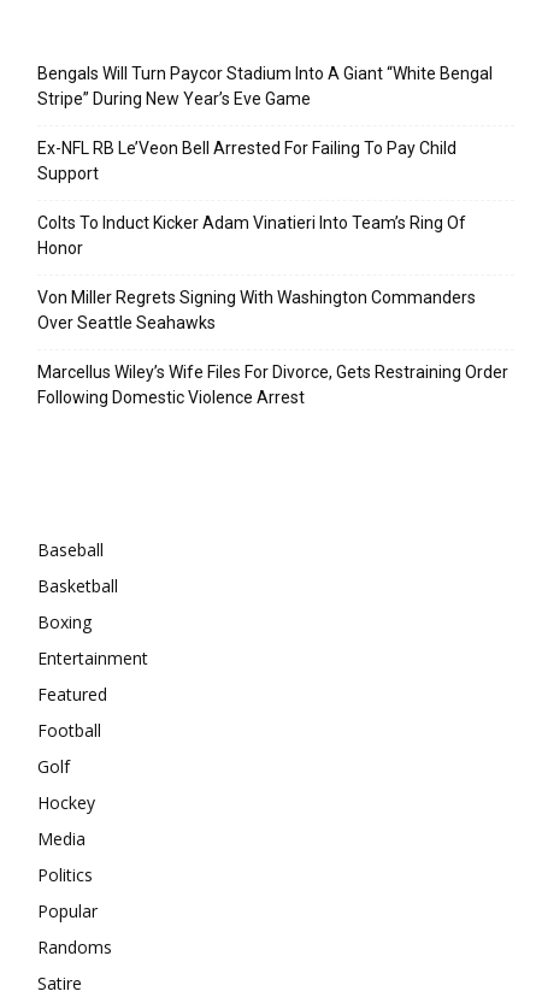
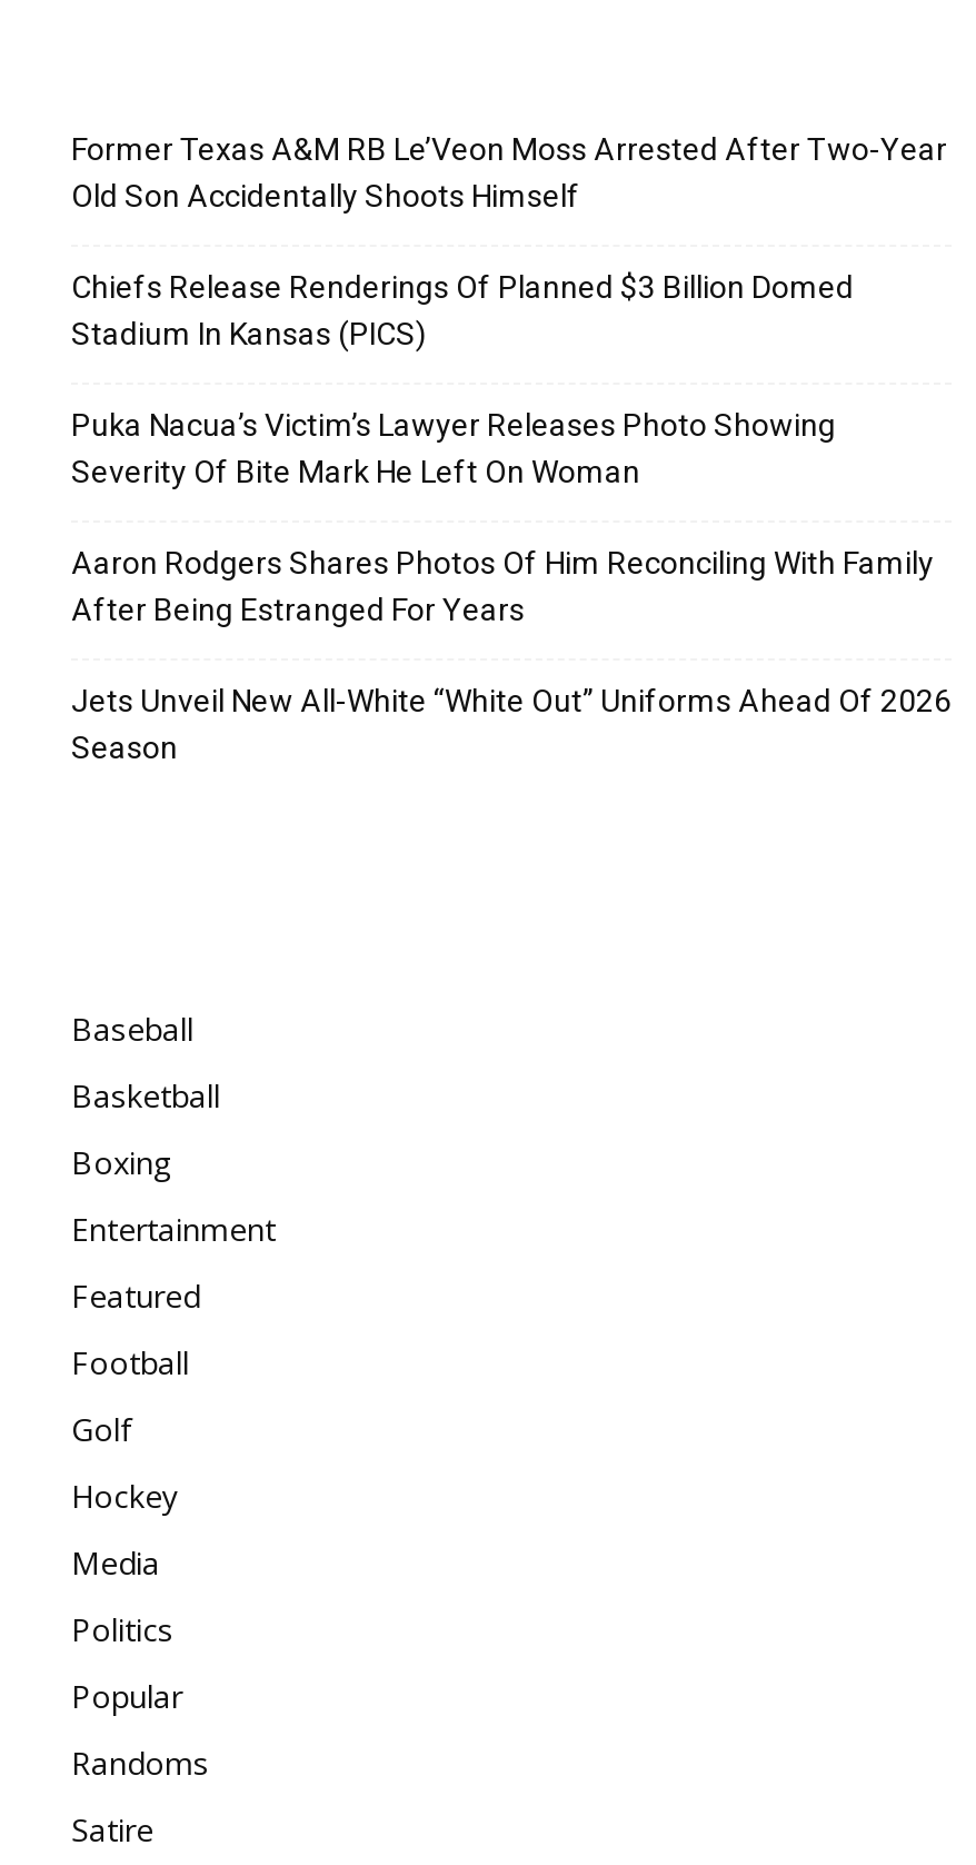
- Bengals Will Turn Paycor Stadium Into A Giant “White Bengal
- Stripe” During New Year’s Eve Game
+ Former Texas A&M RB Le’Veon Moss Arrested After Two-Year
+ Old Son Accidentally Shoots Himself

- Ex-NFL RB Le’Veon Bell Arrested For Failing To Pay Child
- Support
+ Chiefs Release Renderings Of Planned $3 Billion Domed
+ Stadium In Kansas (PICS)

- Colts To Induct Kicker Adam Vinatieri Into Team’s Ring Of
- Honor
+ Puka Nacua’s Victim’s Lawyer Releases Photo Showing
+ Severity Of Bite Mark He Left On Woman

- Von Miller Regrets Signing With Washington Commanders
- Over Seattle Seahawks
+ Aaron Rodgers Shares Photos Of Him Reconciling With Family
+ After Being Estranged For Years

- Marcellus Wiley’s Wife Files For Divorce, Gets Restraining Order
- Following Domestic Violence Arrest
+ Jets Unveil New All-White “White Out” Uniforms Ahead Of 2026
+ Season
